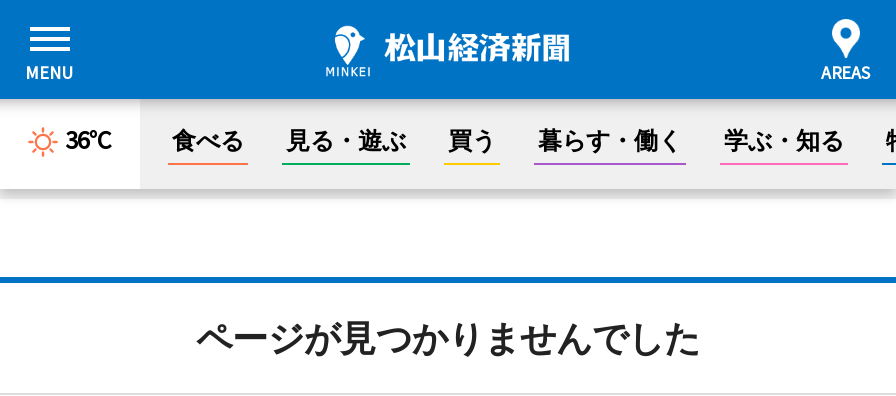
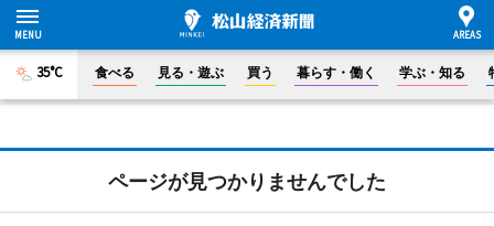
- 36°C
+ 35°C
